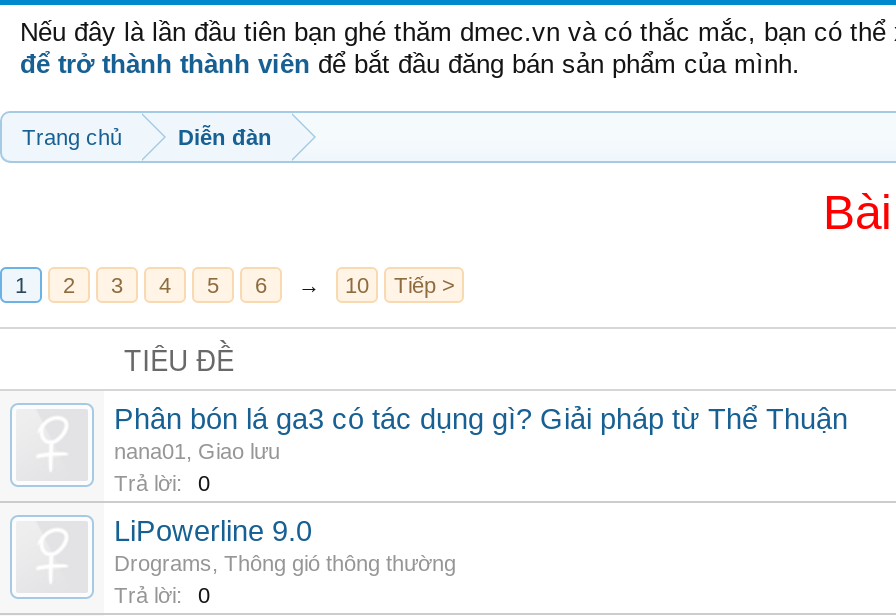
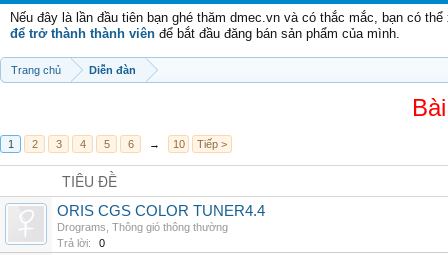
- Phân bón lá ga3 có tác dụng gì? Giải pháp từ Thể Thuận
- nana01, Giao lưu
- Trả lời:
- 0
- LiPowerline 9.0
+ ORIS CGS COLOR TUNER4.4
